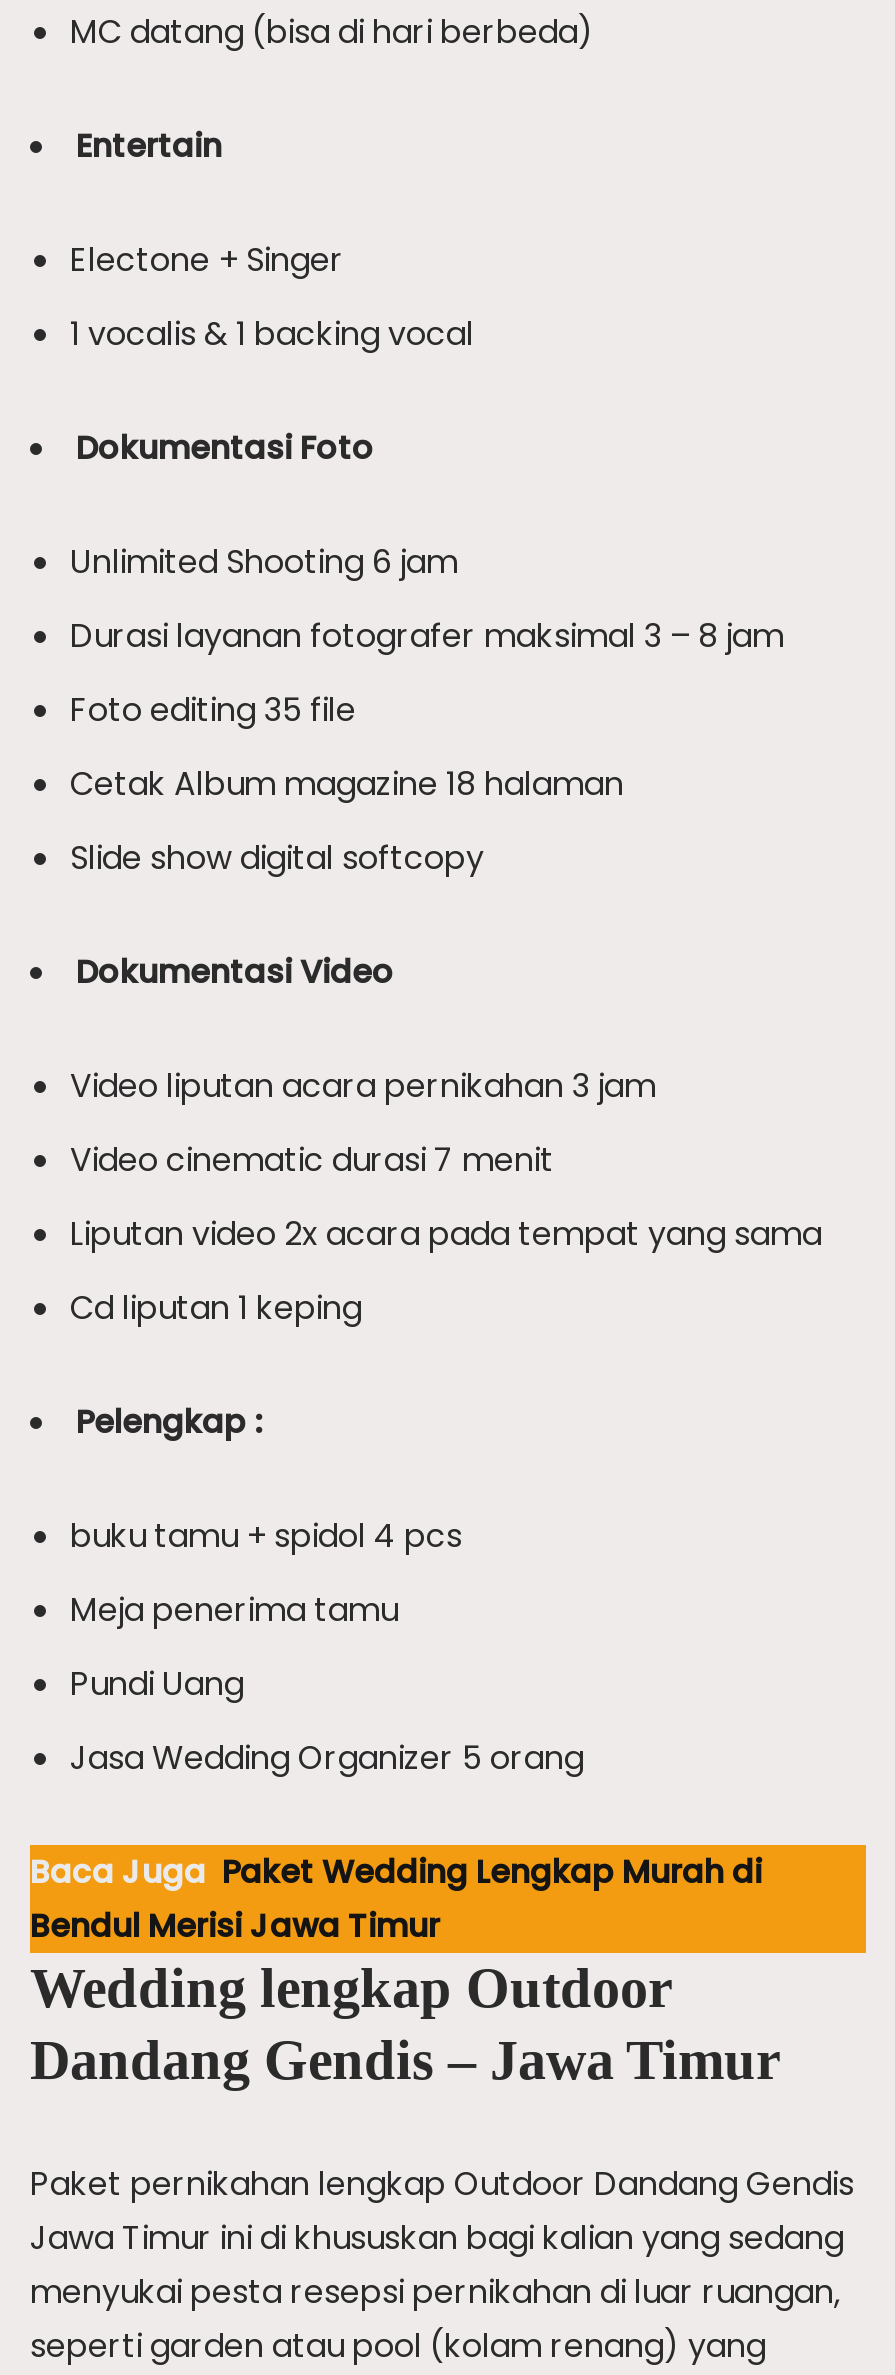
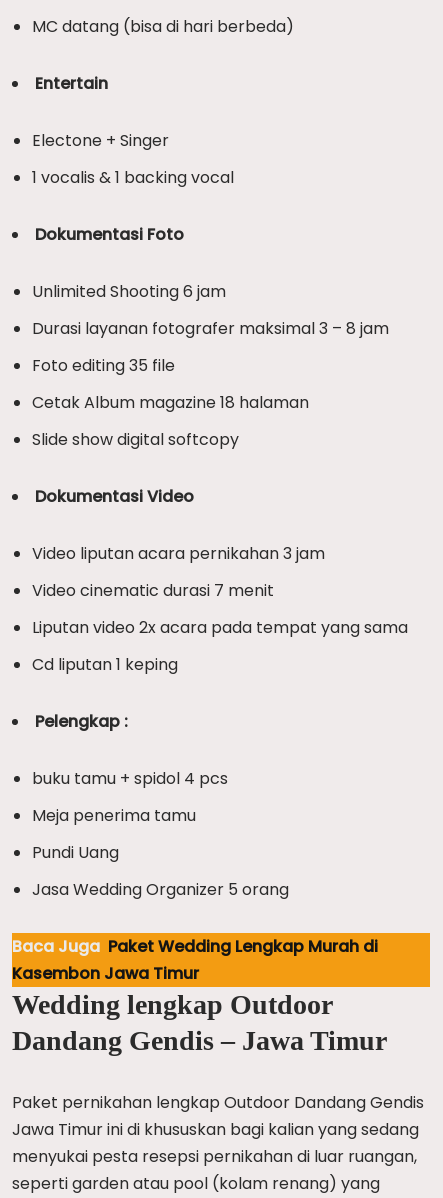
- Bendul Merisi Jawa Timur
+ Kasembon Jawa Timur
